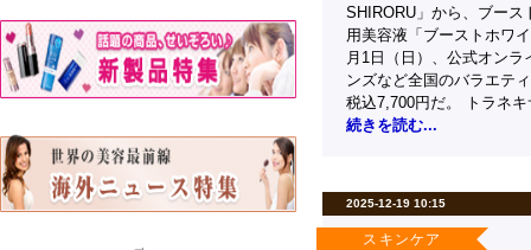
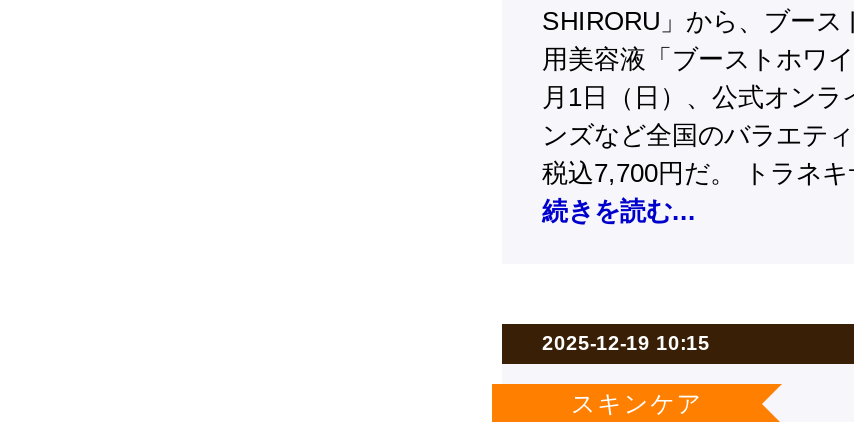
- [image]

- [image]
